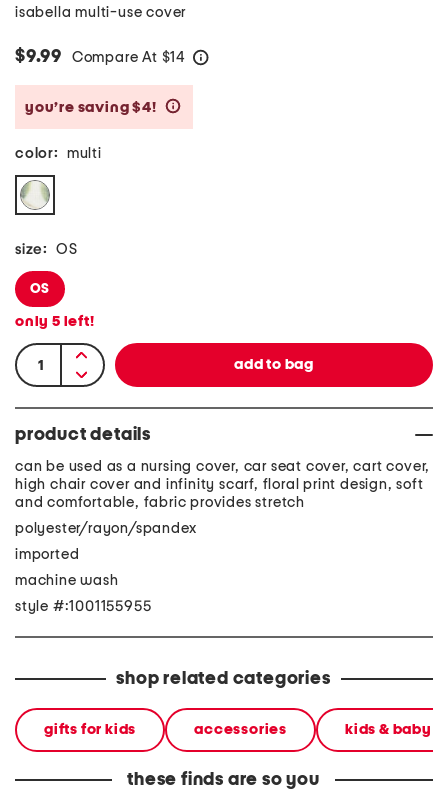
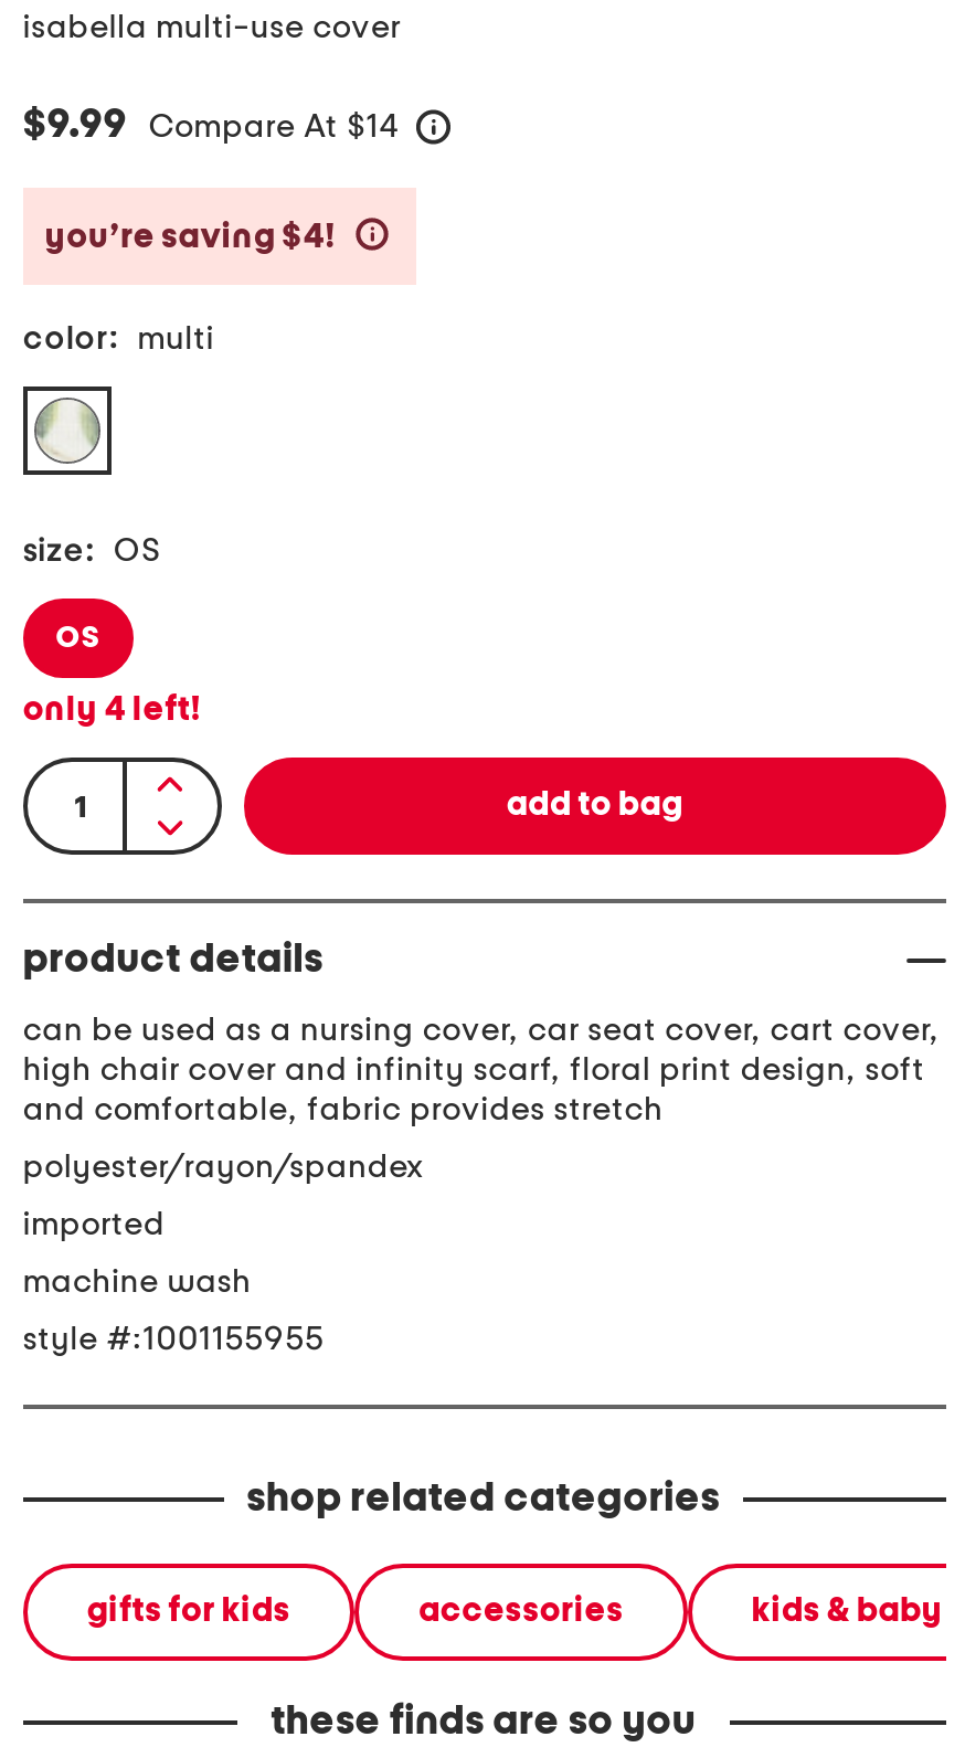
- only 5 left!
+ only 4 left!
